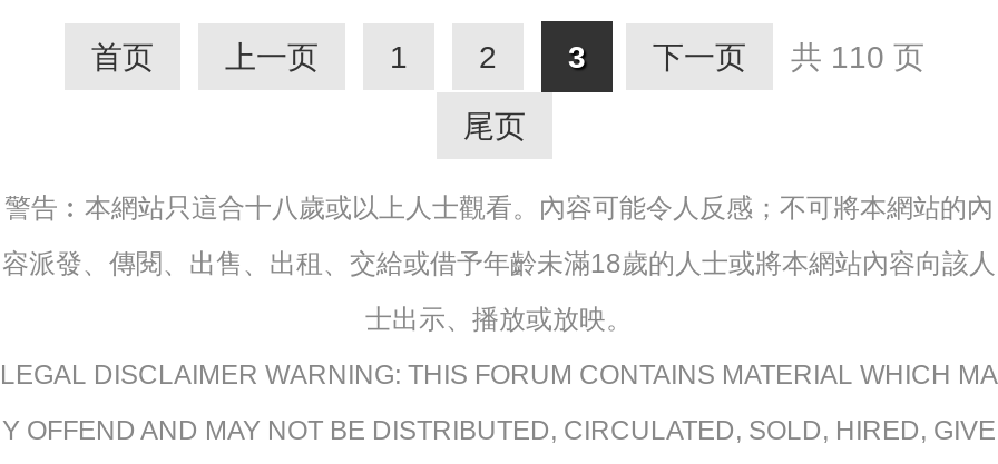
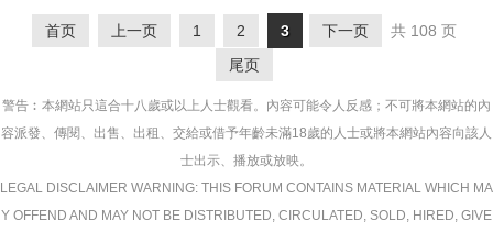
- 首页 上一页 1 2 3 下一页 共 110 页
+ 首页 上一页 1 2 3 下一页 共 108 页
